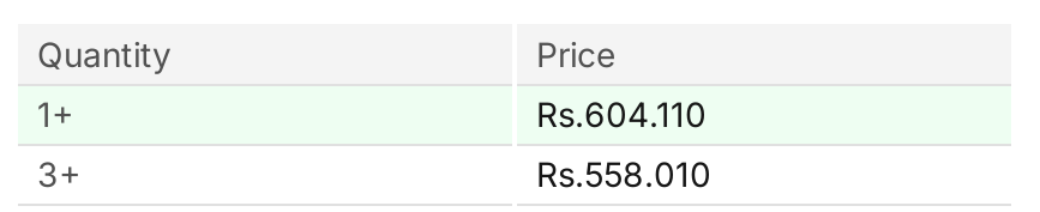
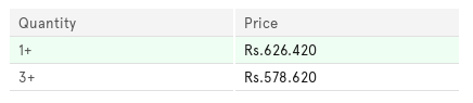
- Rs.604.110
+ Rs.626.420

- Rs.558.010
+ Rs.578.620
